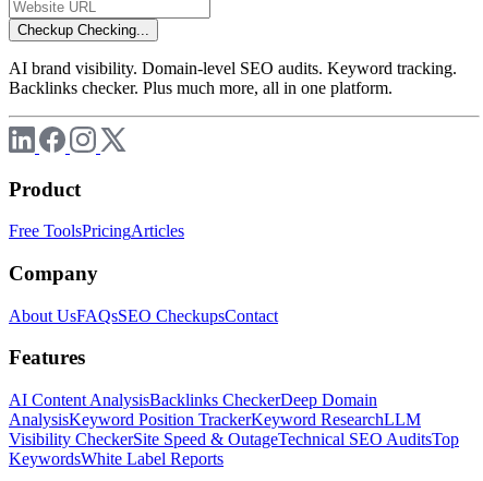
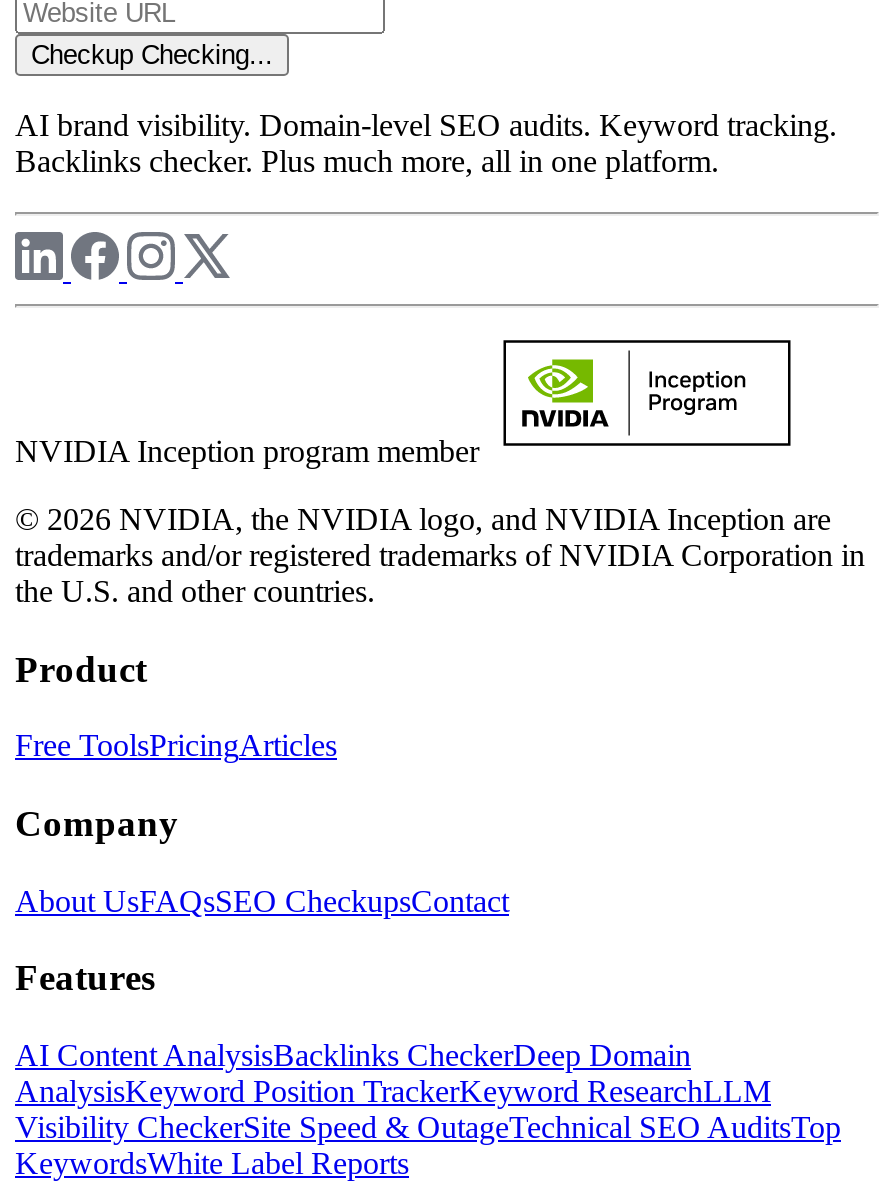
+ [image]
+ NVIDIA Inception program member
+ © 2026 NVIDIA, the NVIDIA logo, and NVIDIA Inception are
+ trademarks and/or registered trademarks of NVIDIA Corporation in
+ the U.S. and other countries.
